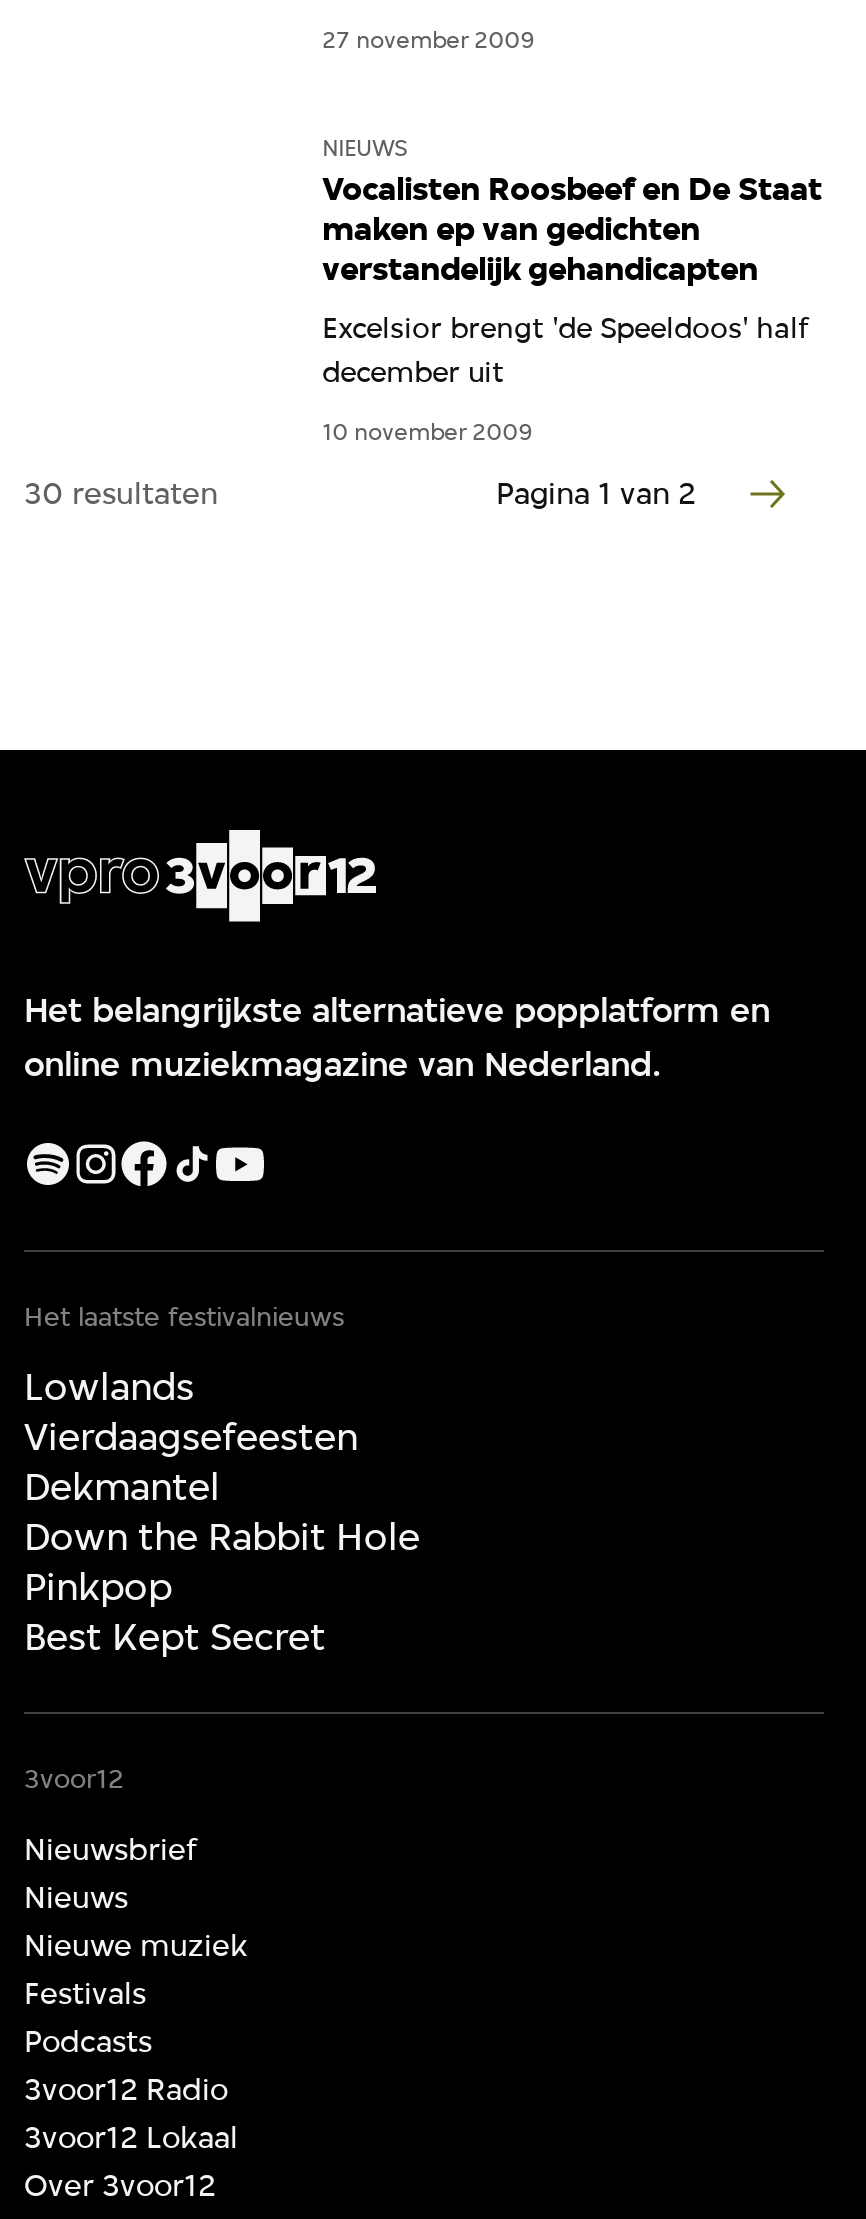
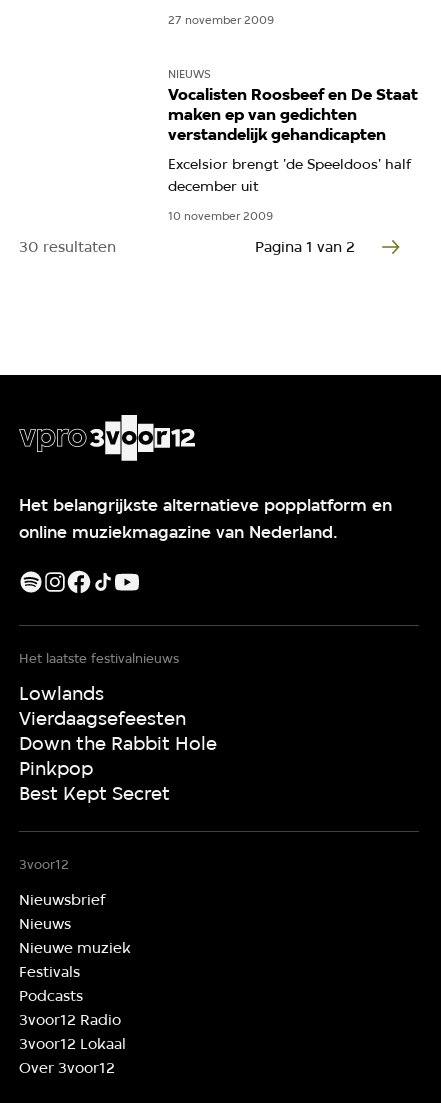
- Dekmantel
